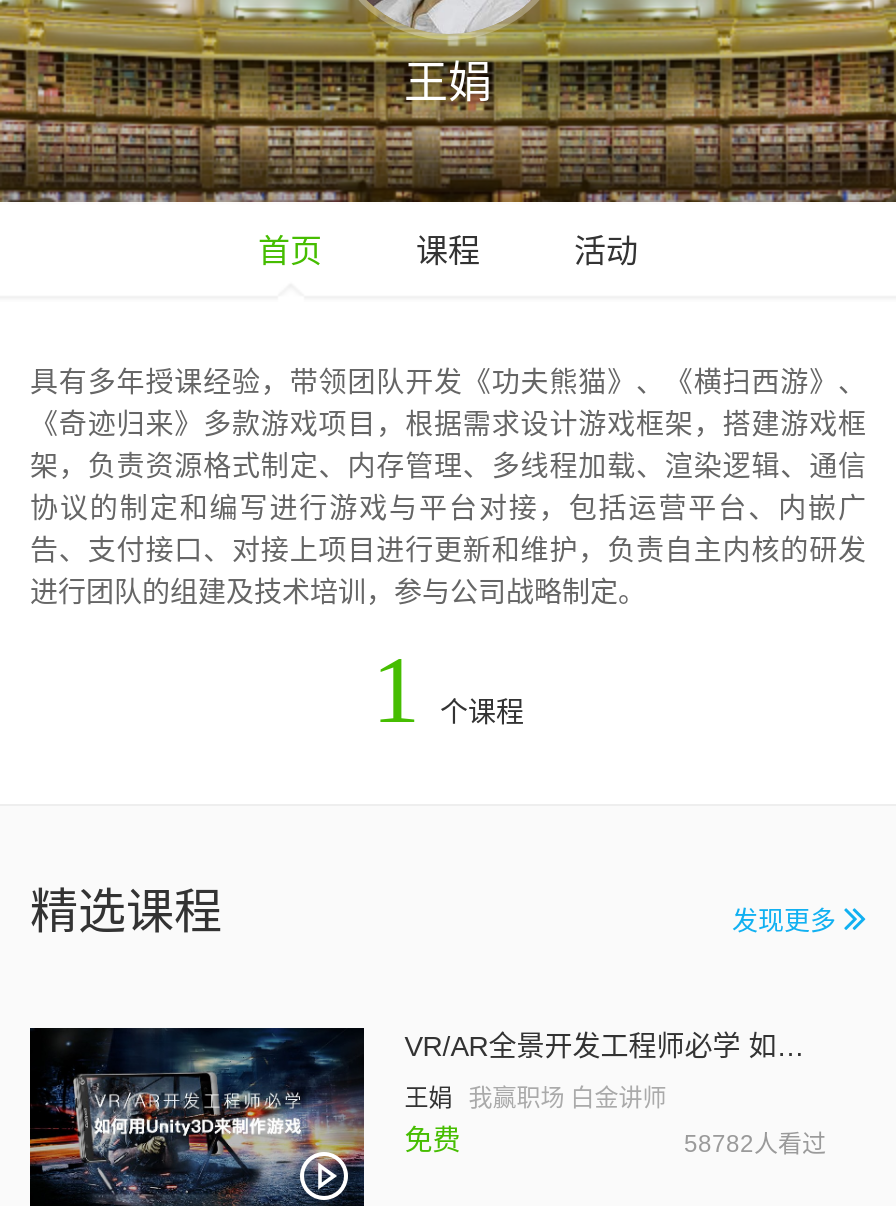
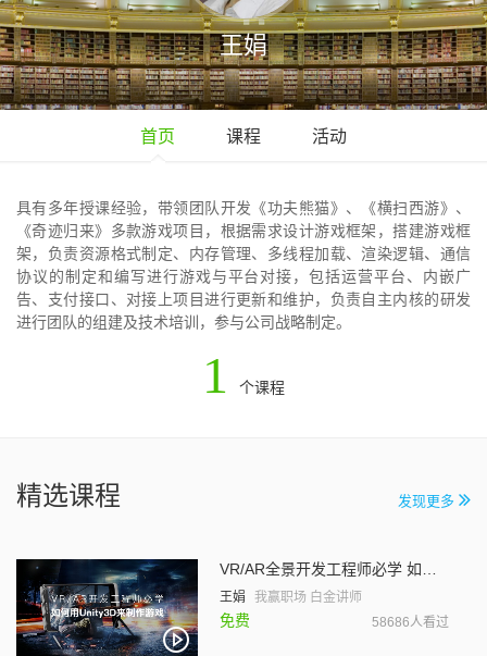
- 58782人看过
+ 58686人看过
